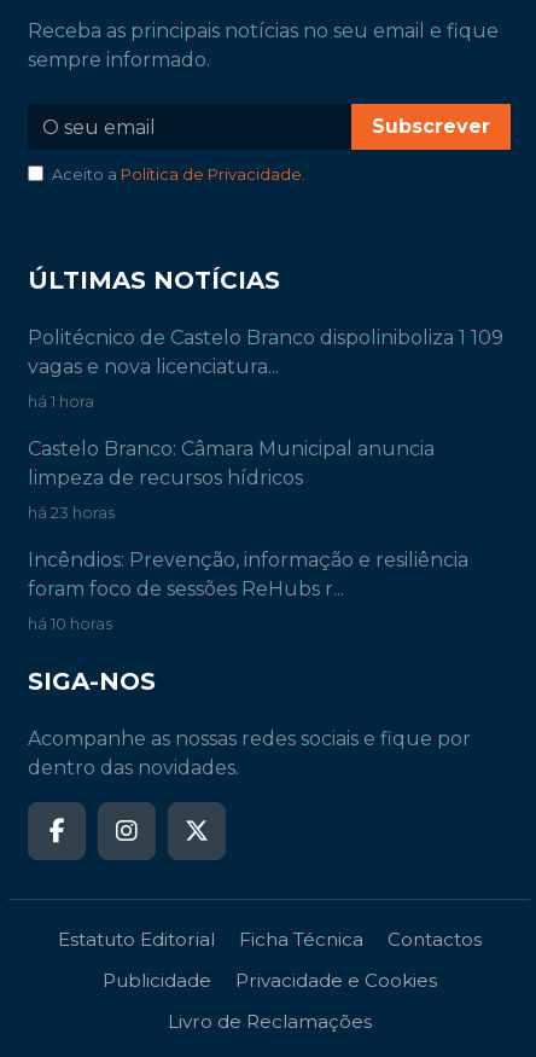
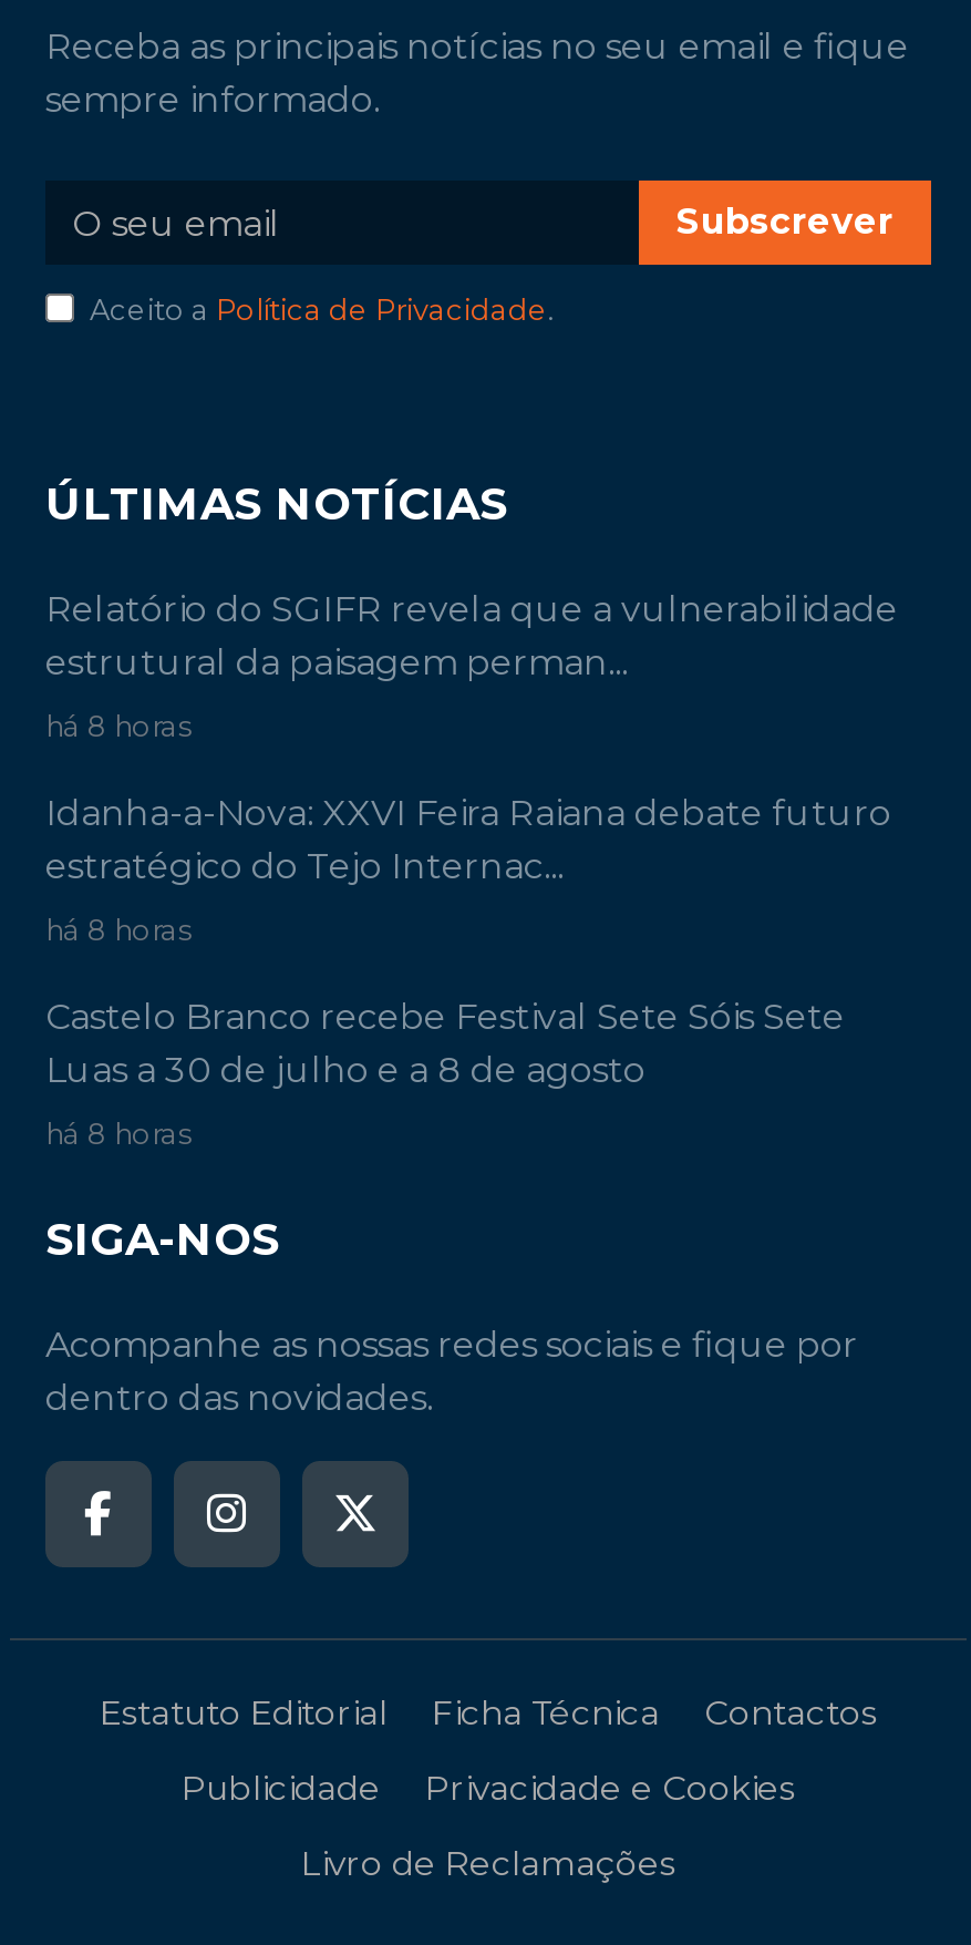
- Politécnico de Castelo Branco dispoliniboliza 1 109
- vagas e nova licenciatura...
+ Relatório do SGIFR revela que a vulnerabilidade
+ estrutural da paisagem perman...

- há 1 hora
+ há 8 horas

- Castelo Branco: Câmara Municipal anuncia
- limpeza de recursos hídricos
+ Idanha-a-Nova: XXVI Feira Raiana debate futuro
+ estratégico do Tejo Internac...

- há 23 horas
+ há 8 horas

- Incêndios: Prevenção, informação e resiliência
- foram foco de sessões ReHubs r...
+ Castelo Branco recebe Festival Sete Sóis Sete
+ Luas a 30 de julho e a 8 de agosto

- há 10 horas
+ há 8 horas
